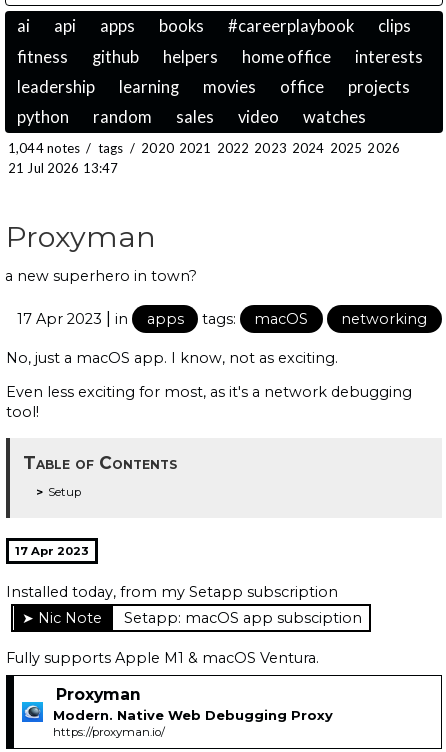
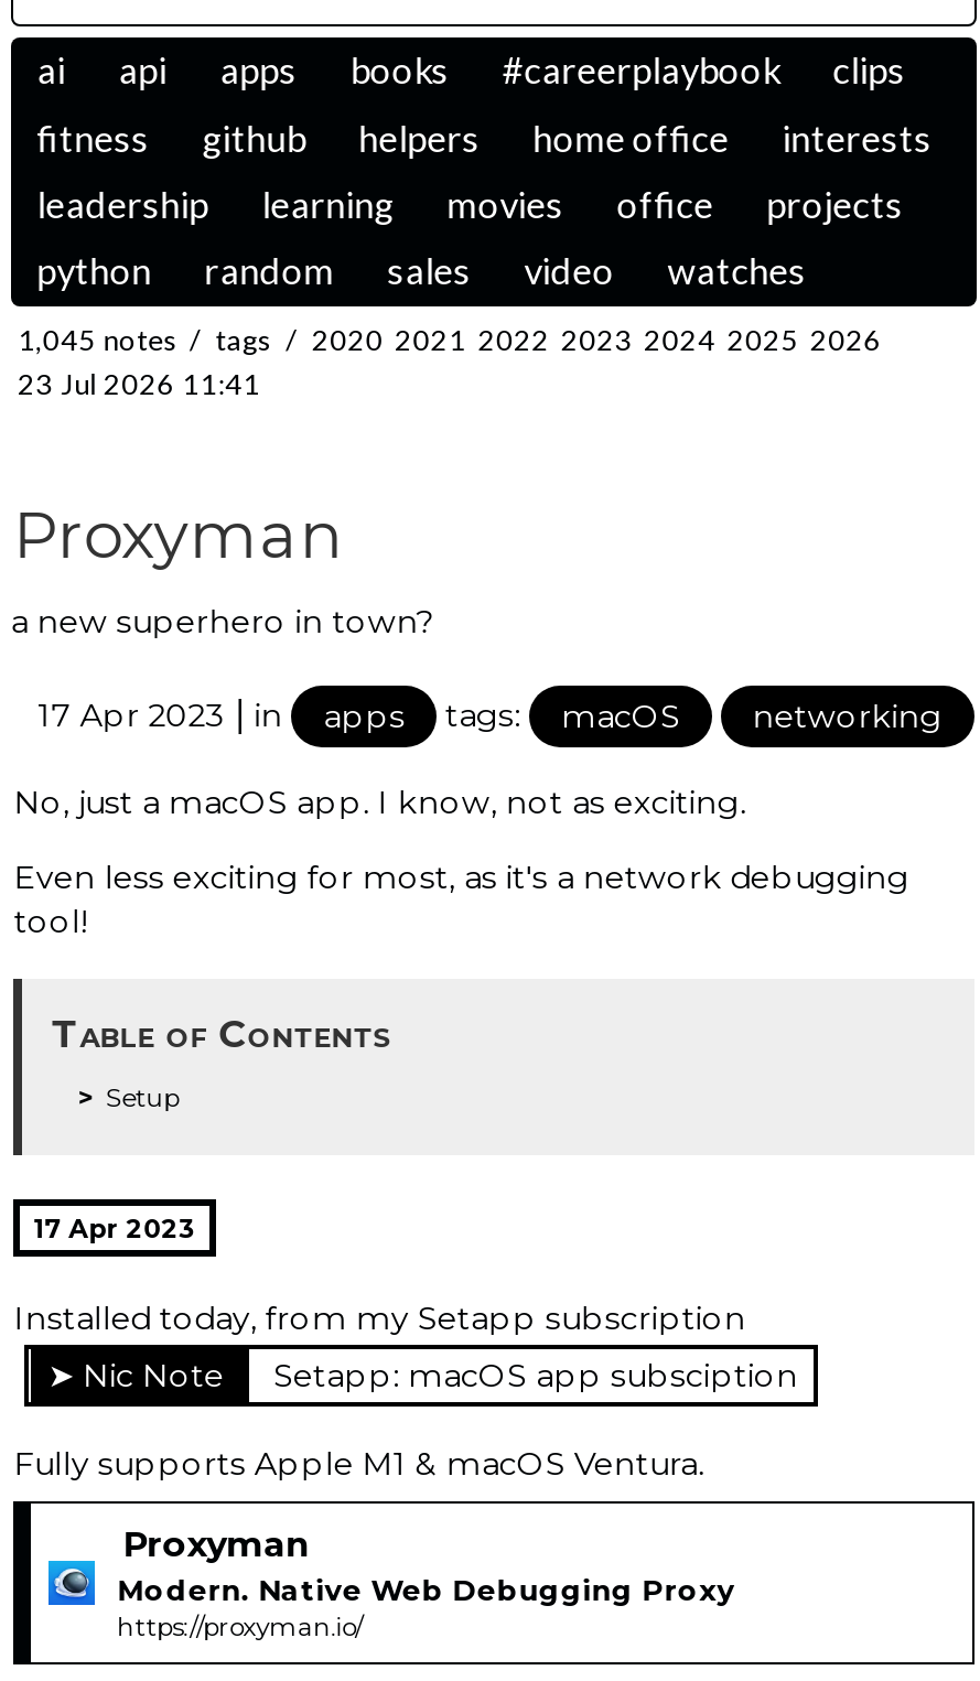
- 1,044 notes / tags / 2020 2021 2022 2023 2024 2025 2026
+ 1,045 notes / tags / 2020 2021 2022 2023 2024 2025 2026

- 21 Jul 2026 13:47
+ 23 Jul 2026 11:41
